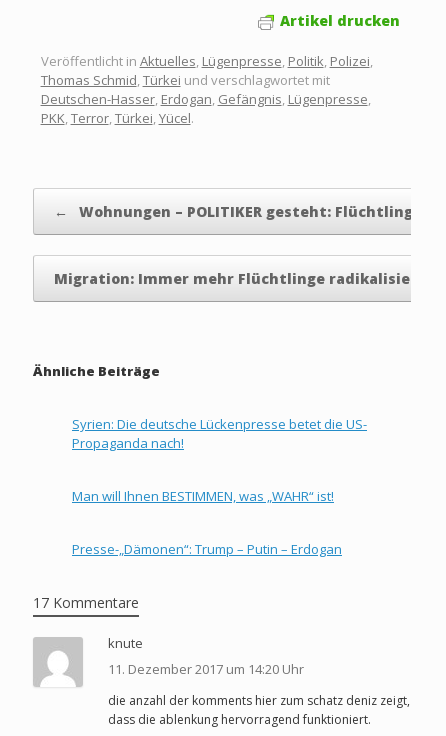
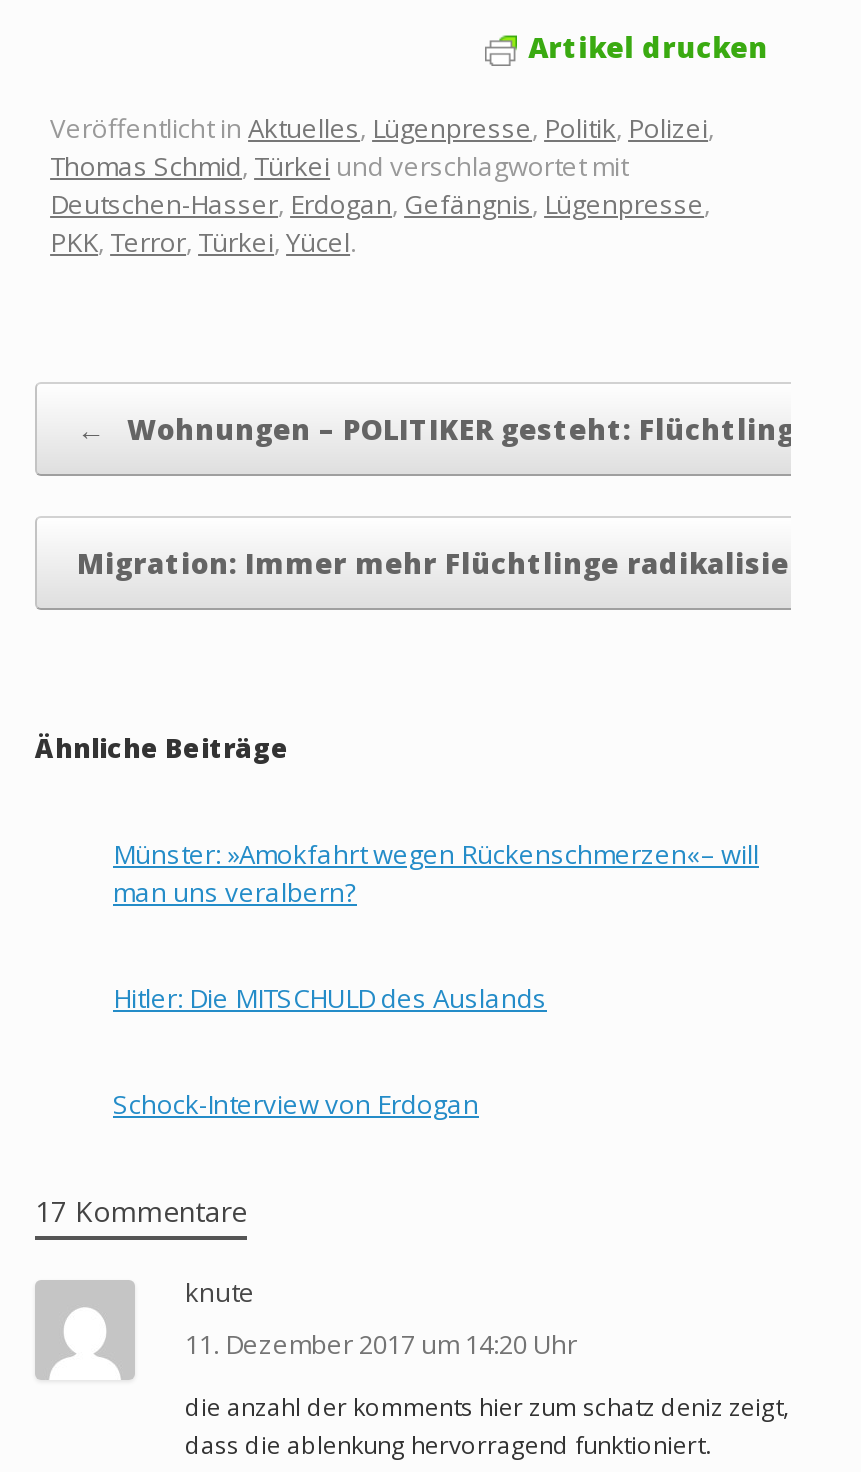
- Syrien: Die deutsche Lückenpresse betet die US-
- Propaganda nach!
+ Münster: »Amokfahrt wegen Rückenschmerzen«– will
+ man uns veralbern?

- Man will Ihnen BESTIMMEN, was „WAHR“ ist!
+ Hitler: Die MITSCHULD des Auslands

- Presse-„Dämonen“: Trump – Putin – Erdogan
+ Schock-Interview von Erdogan
